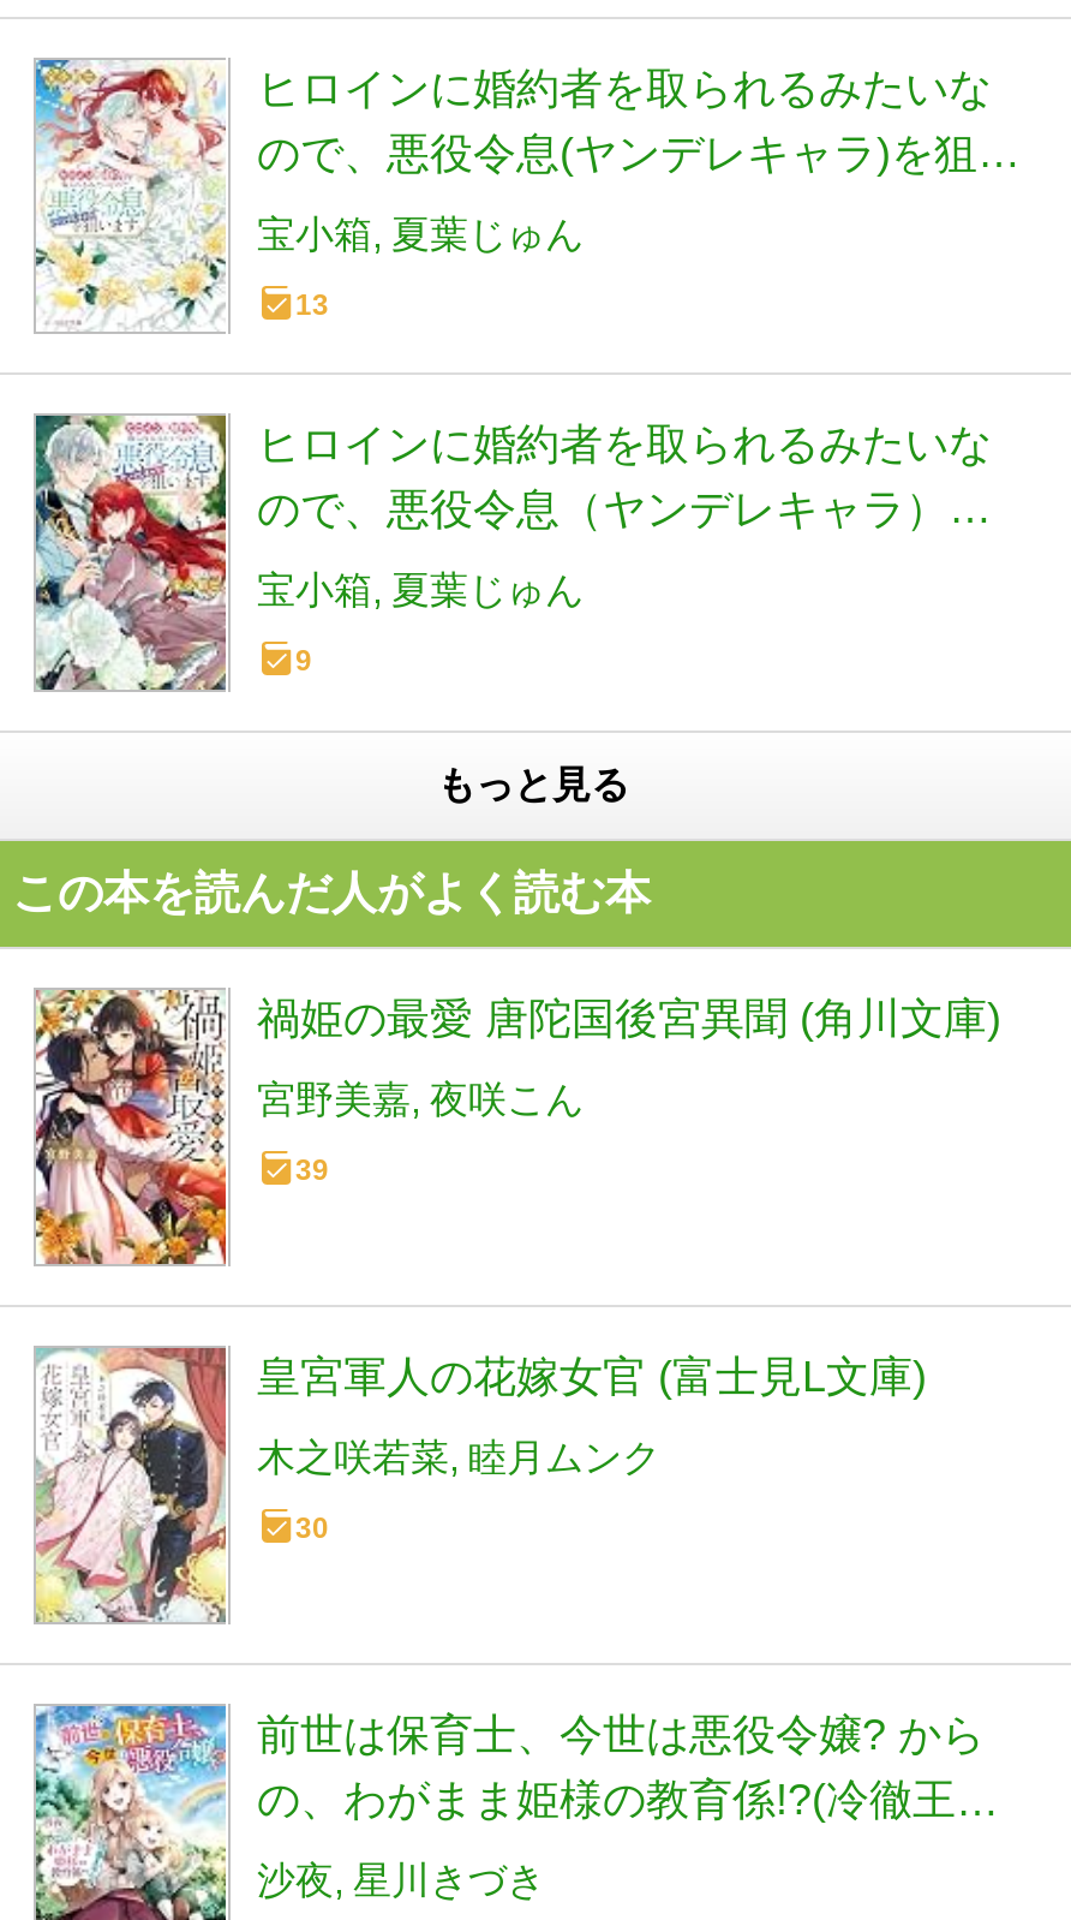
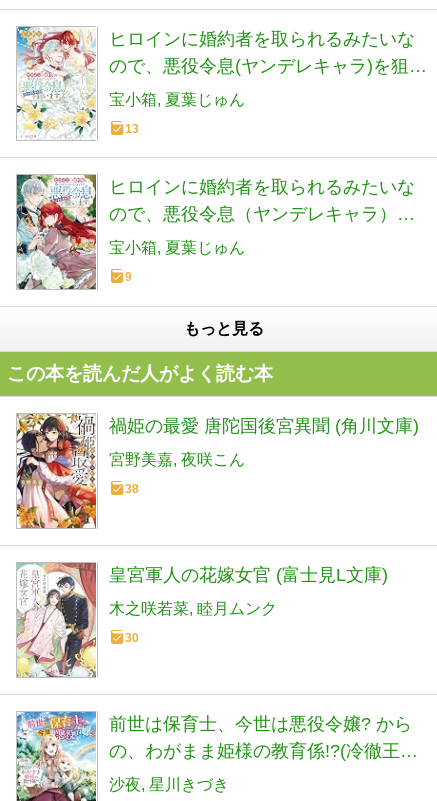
- 39
+ 38
